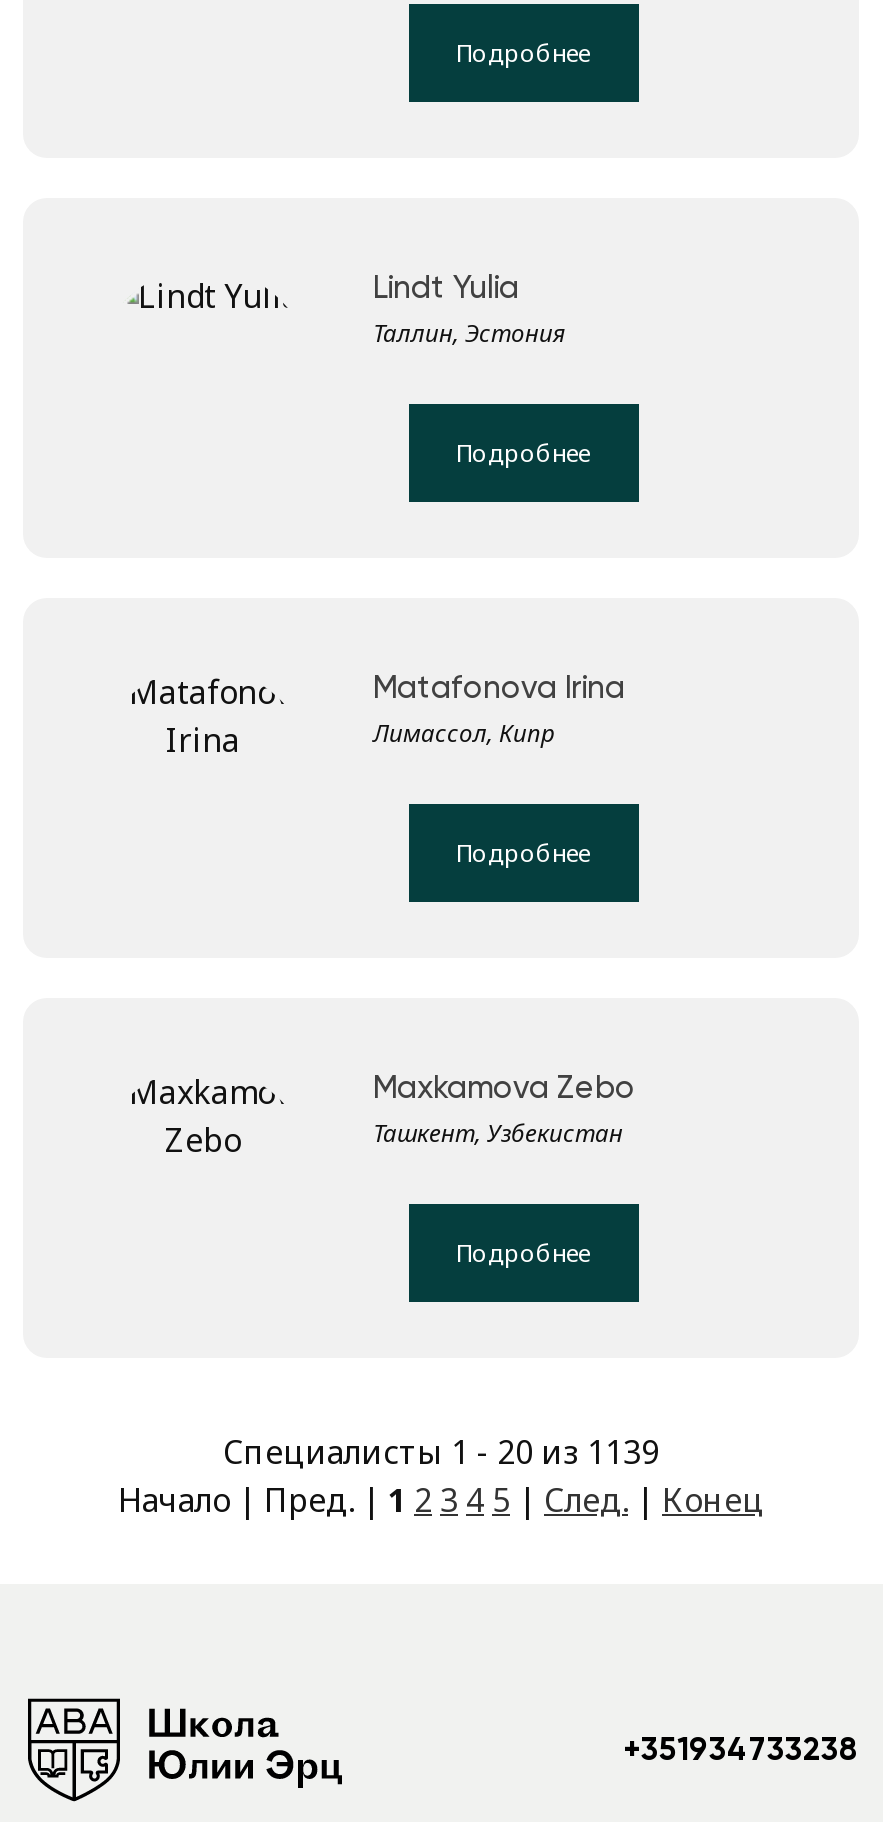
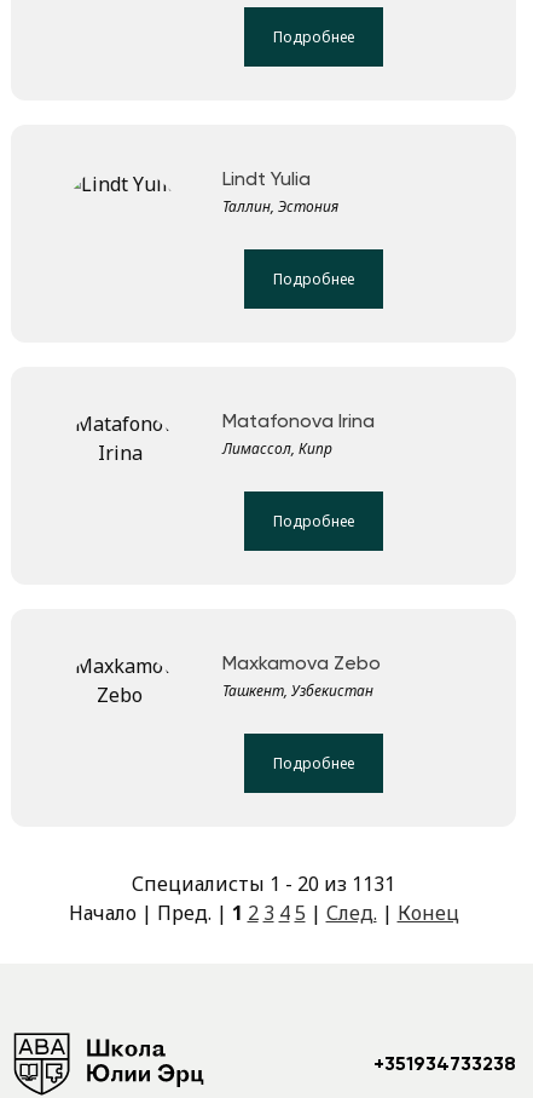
- Специалисты 1 - 20 из 1139
+ Специалисты 1 - 20 из 1131
